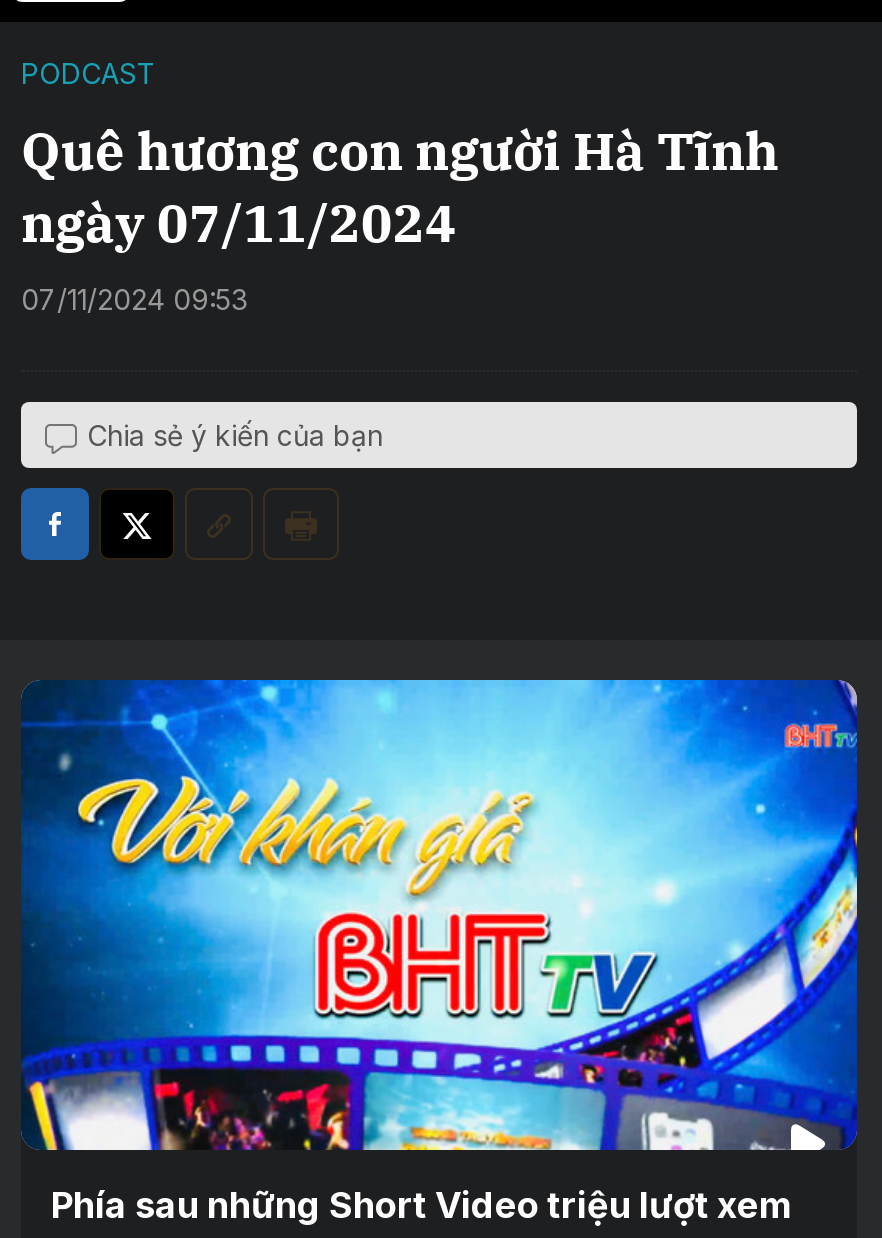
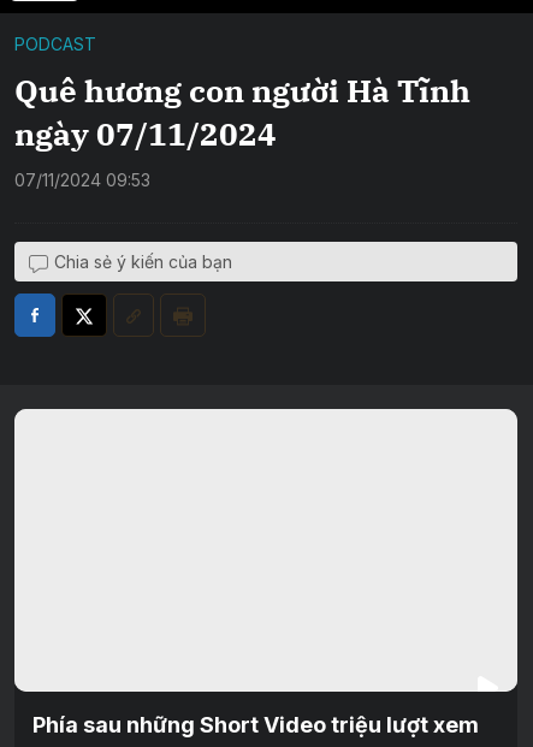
- [image]
